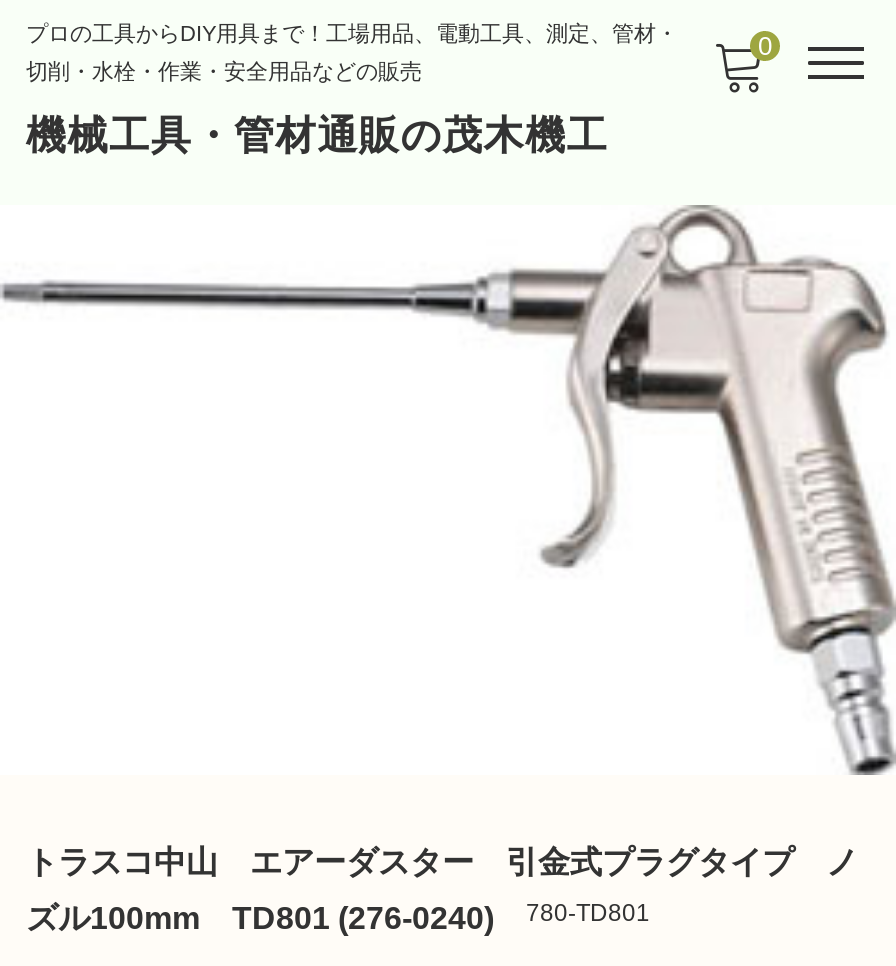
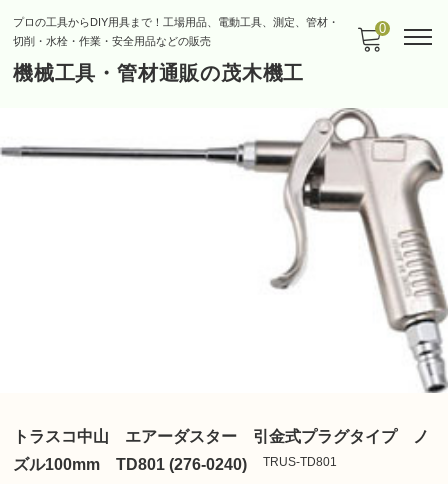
- ズル100mm TD801 (276-0240) 780-TD801
+ ズル100mm TD801 (276-0240) TRUS-TD801
